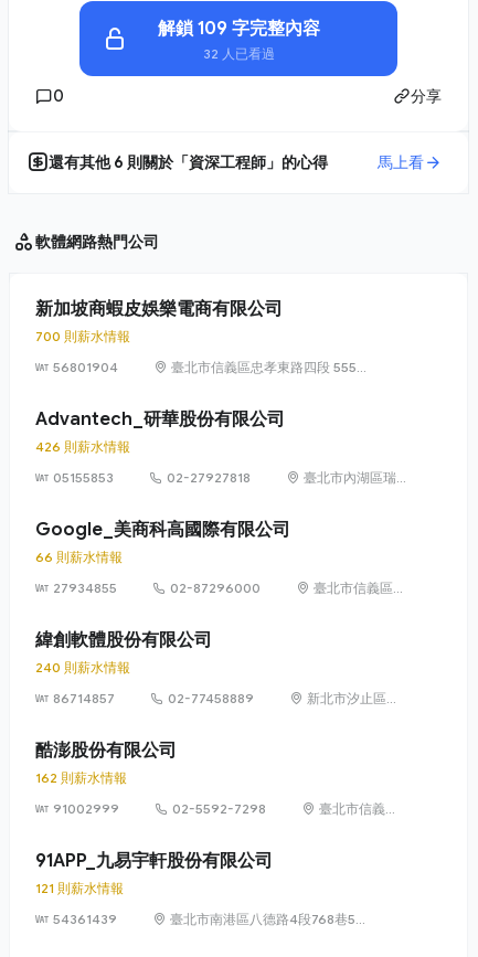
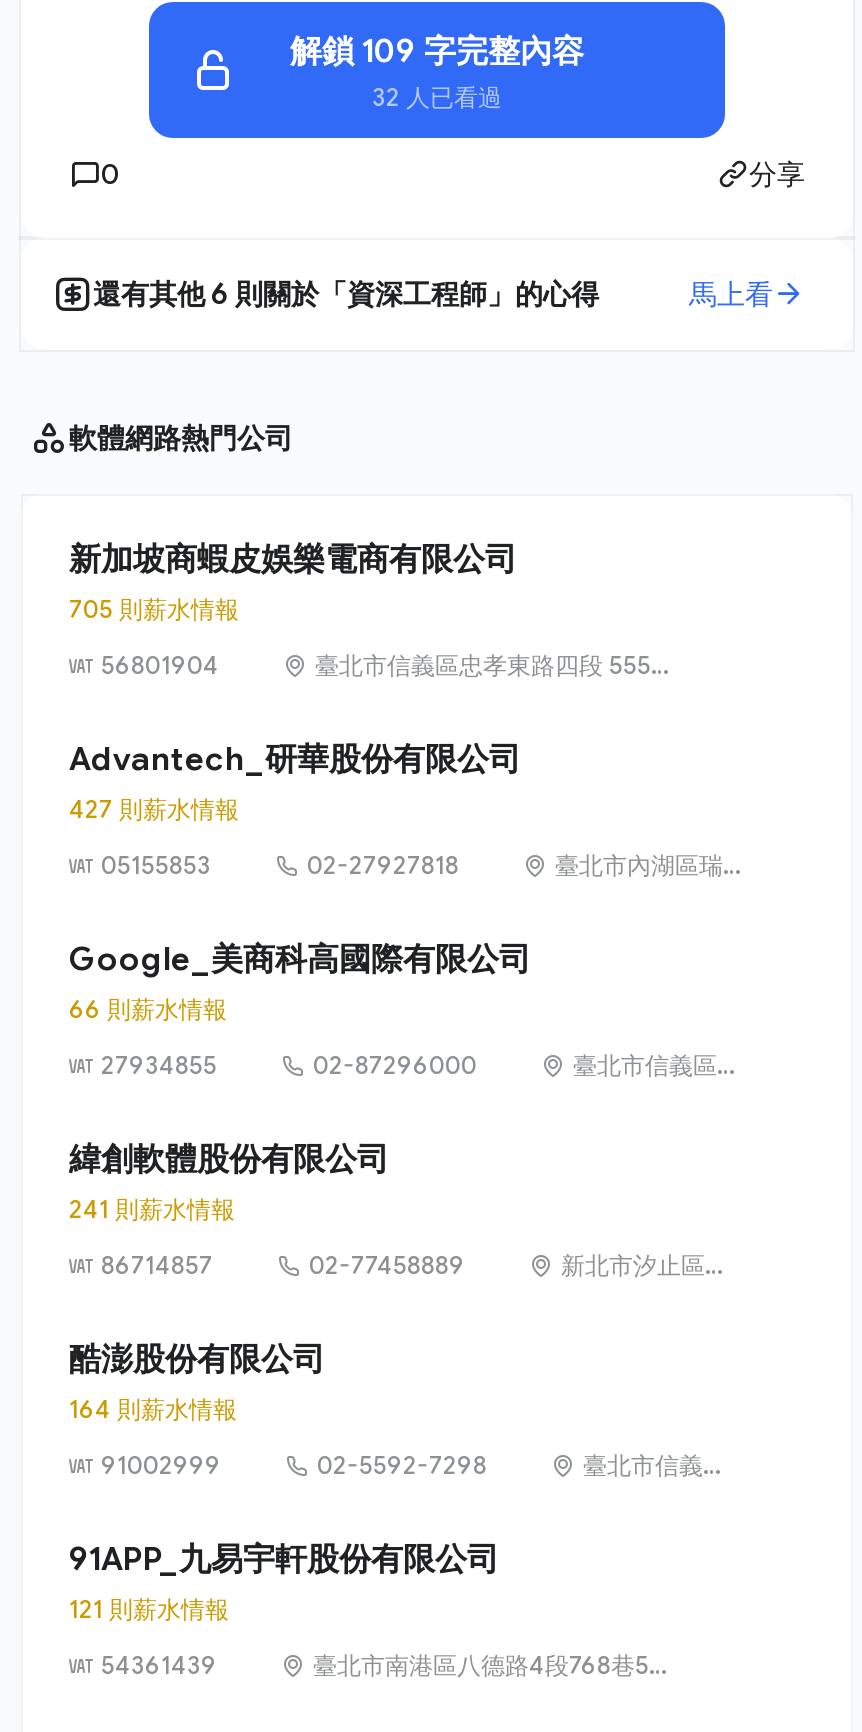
- 700 則薪水情報
+ 705 則薪水情報

- 426 則薪水情報
+ 427 則薪水情報

- 240 則薪水情報
+ 241 則薪水情報

- 162 則薪水情報
+ 164 則薪水情報
